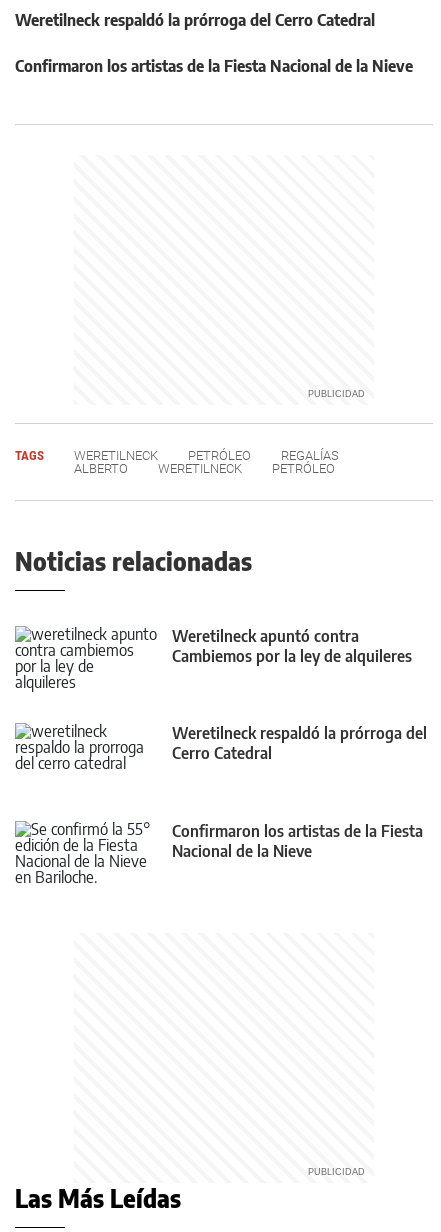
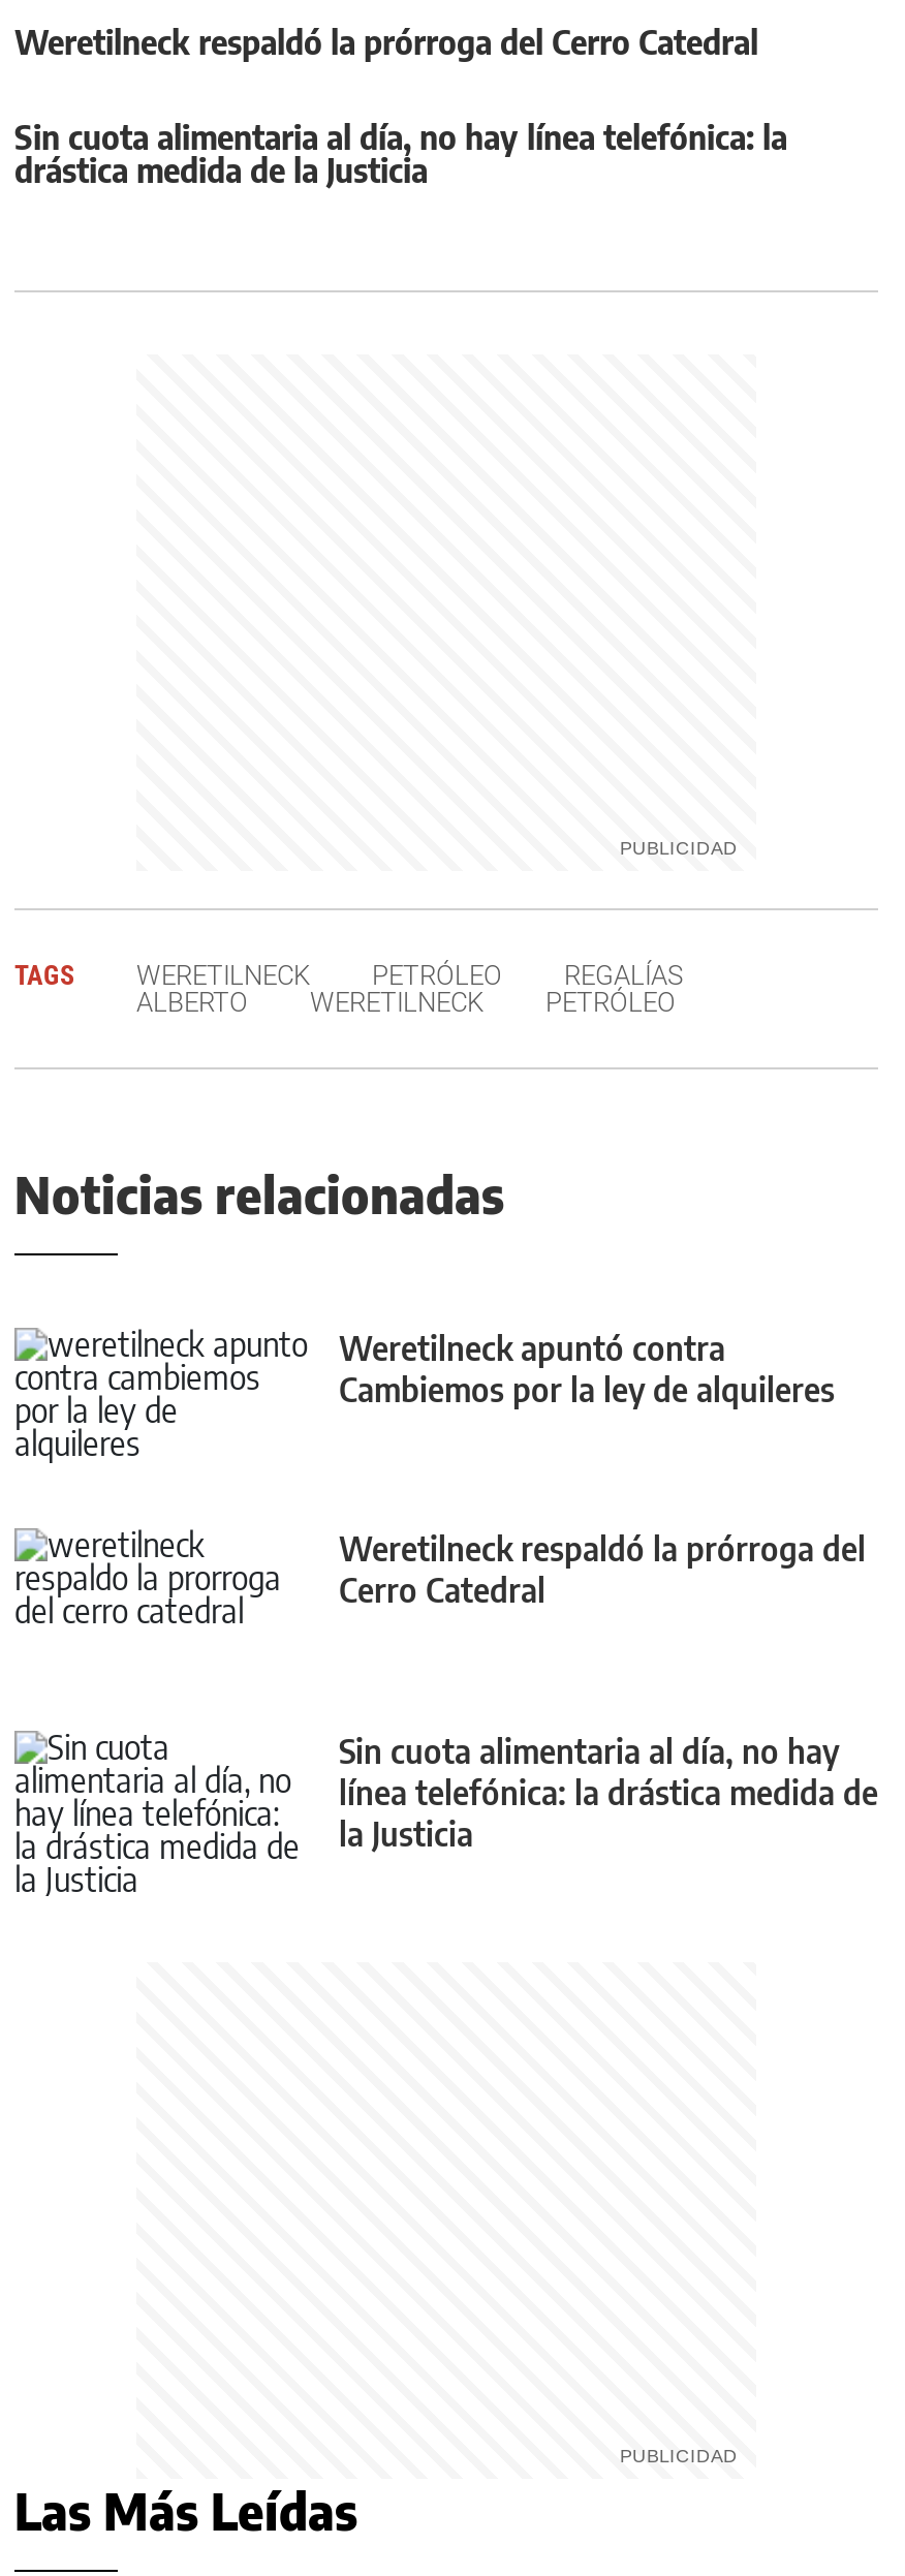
- Confirmaron los artistas de la Fiesta Nacional de la Nieve
+ Sin cuota alimentaria al día, no hay línea telefónica: la
+ drástica medida de la Justicia

- [image]
- Confirmaron los artistas de la Fiesta
- Nacional de la Nieve
+ [image]
+ Sin cuota alimentaria al día, no hay
+ línea telefónica: la drástica medida de
+ la Justicia
